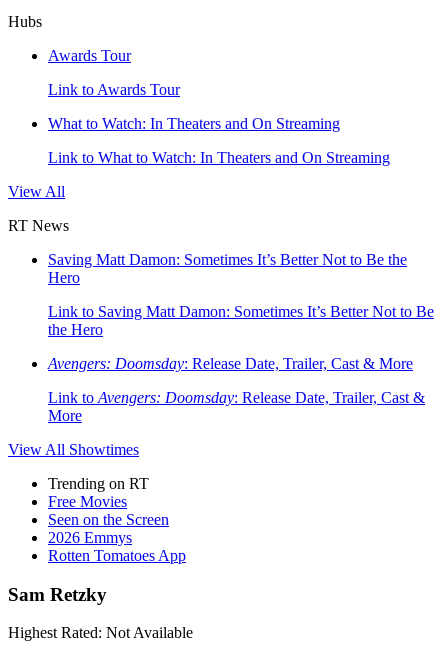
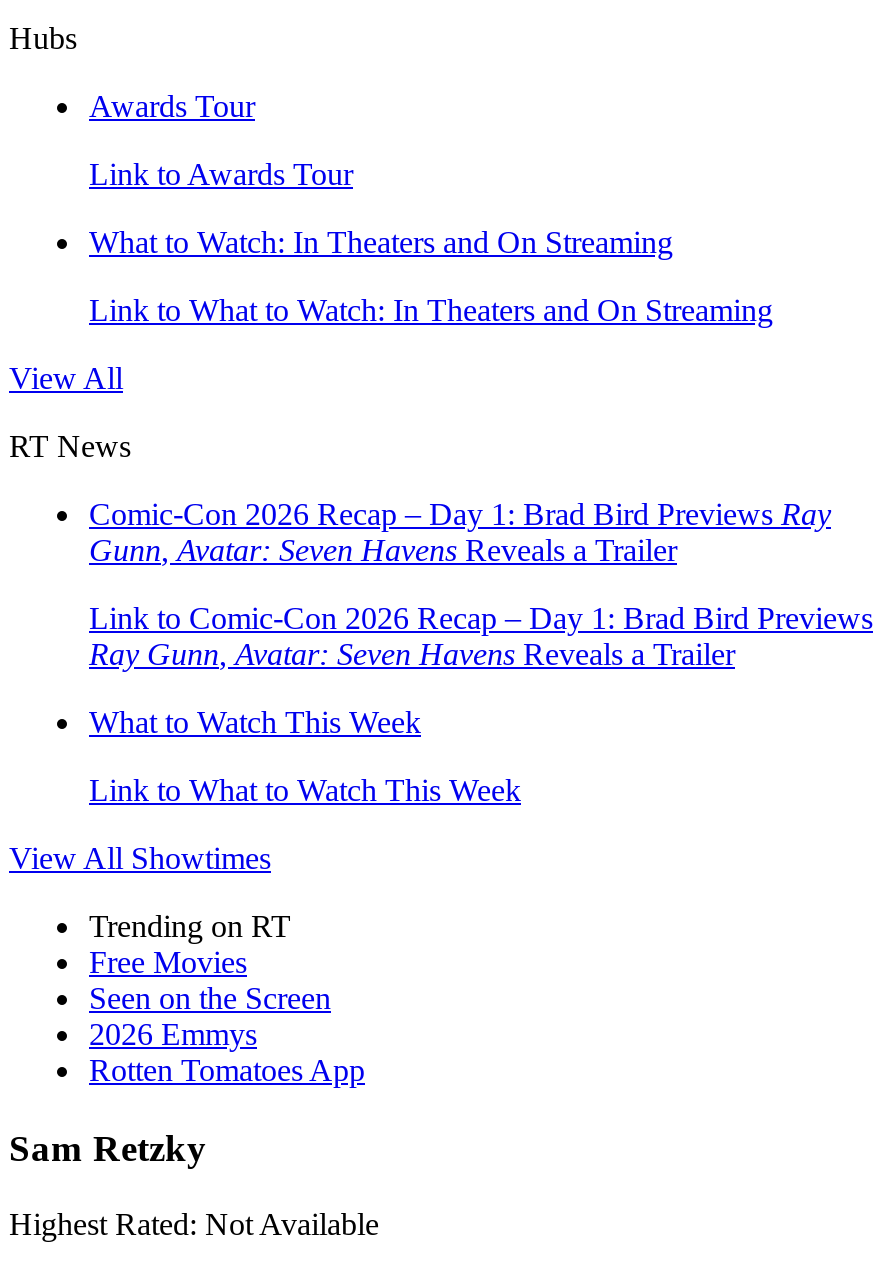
- Saving Matt Damon: Sometimes It’s Better Not to Be the
- Hero
+ Comic-Con 2026 Recap – Day 1: Brad Bird Previews Ray
+ Gunn, Avatar: Seven Havens Reveals a Trailer

- Link to Saving Matt Damon: Sometimes It’s Better Not to Be
- the Hero
+ Link to Comic-Con 2026 Recap – Day 1: Brad Bird Previews
+ Ray Gunn, Avatar: Seven Havens Reveals a Trailer

- Avengers: Doomsday: Release Date, Trailer, Cast & More
+ What to Watch This Week

- Link to Avengers: Doomsday: Release Date, Trailer, Cast &
- More
+ Link to What to Watch This Week
